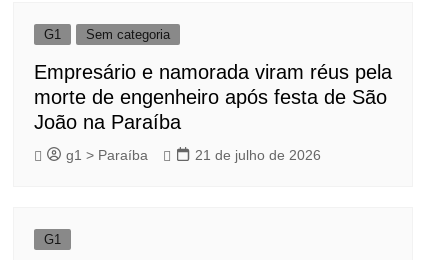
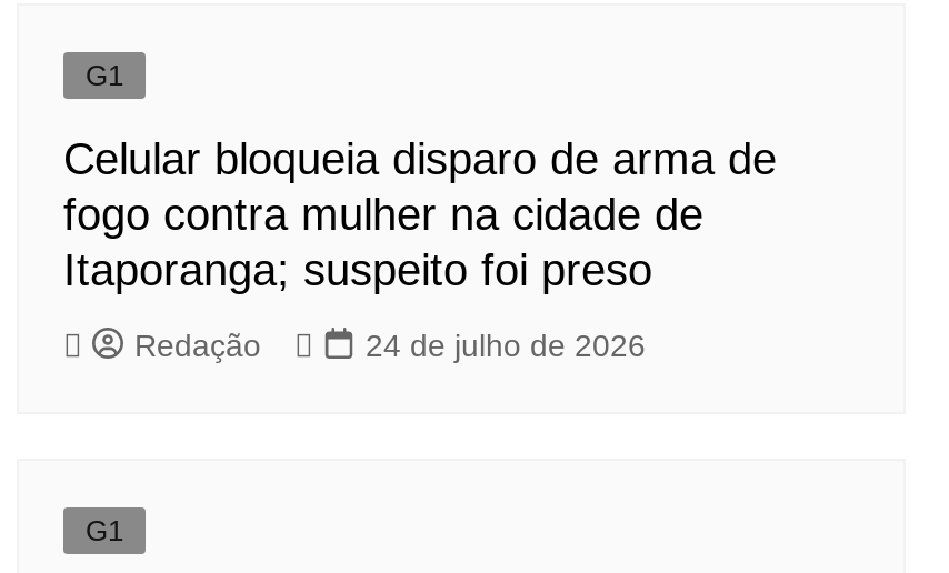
- Sem categoria
- Empresário e namorada viram réus pela
- morte de engenheiro após festa de São
- João na Paraíba
- g1 > Paraíba
- 21 de julho de 2026
+ Celular bloqueia disparo de arma de
+ fogo contra mulher na cidade de
+ Itaporanga; suspeito foi preso
+ Redação
+ 24 de julho de 2026
